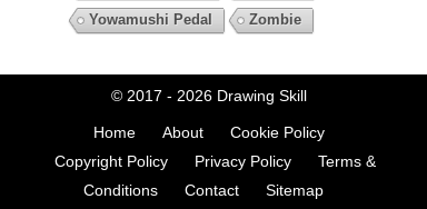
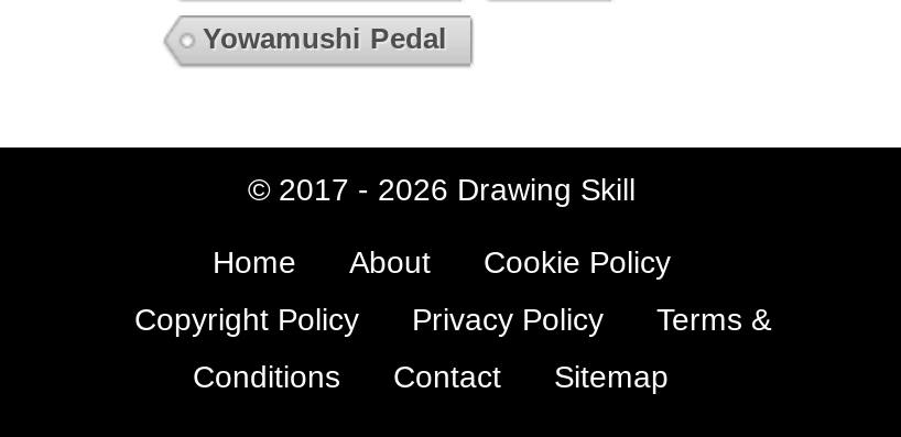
- Zombie
